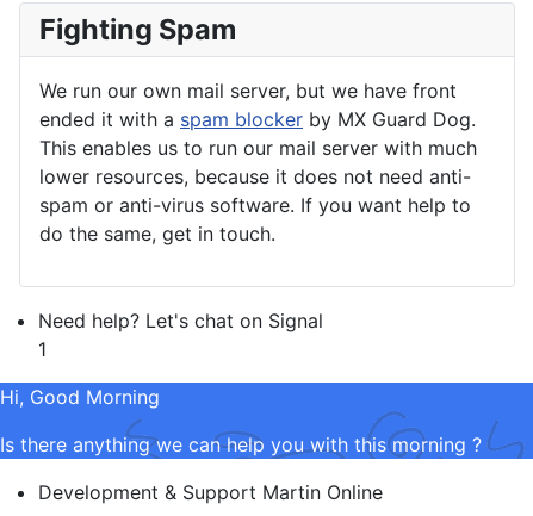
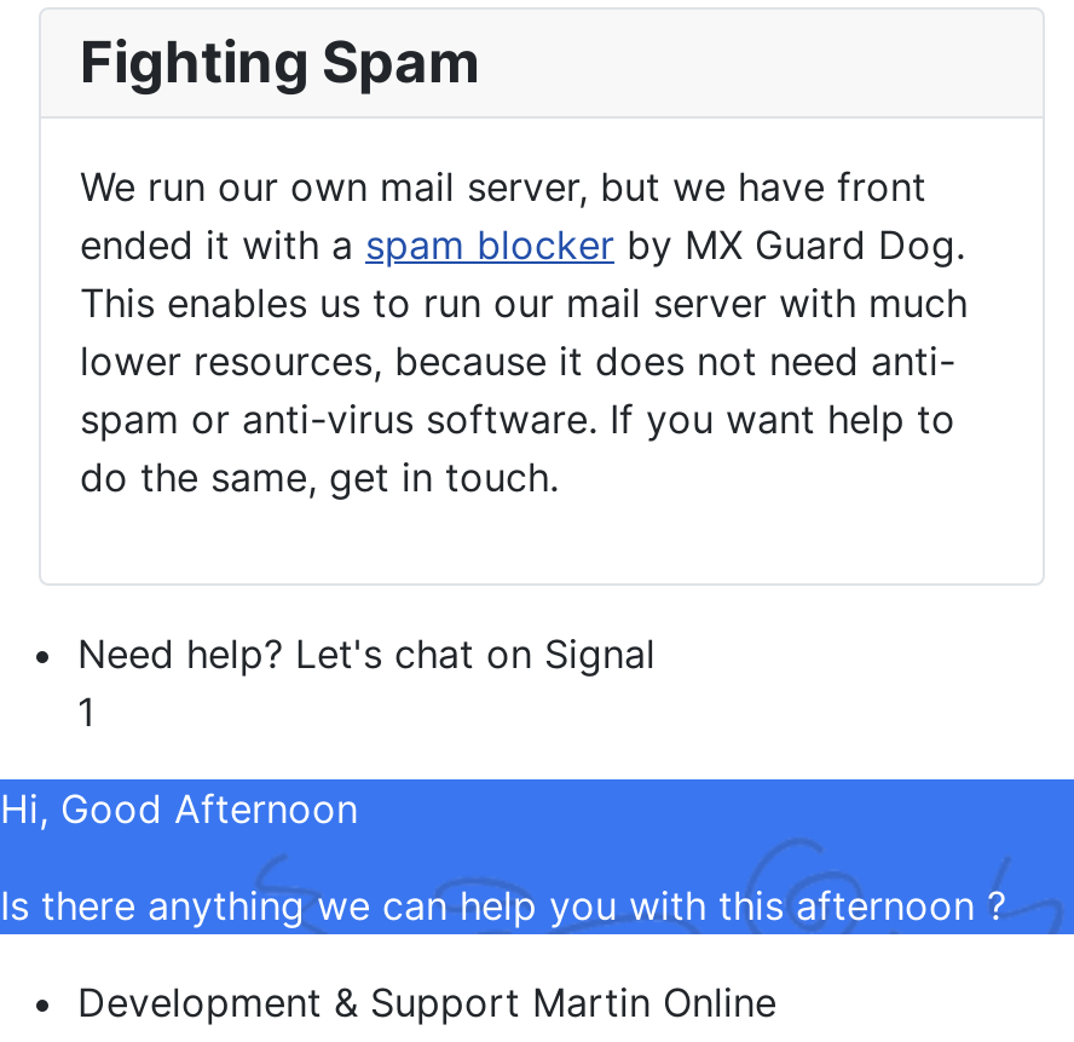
- Hi, Good Morning
+ Hi, Good Afternoon

- Is there anything we can help you with this morning ?
+ Is there anything we can help you with this afternoon ?
